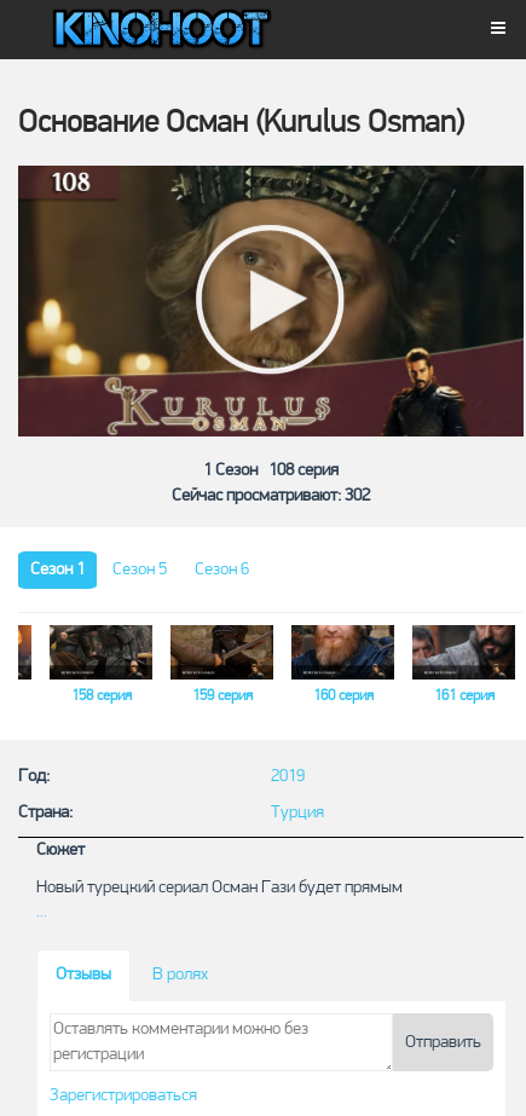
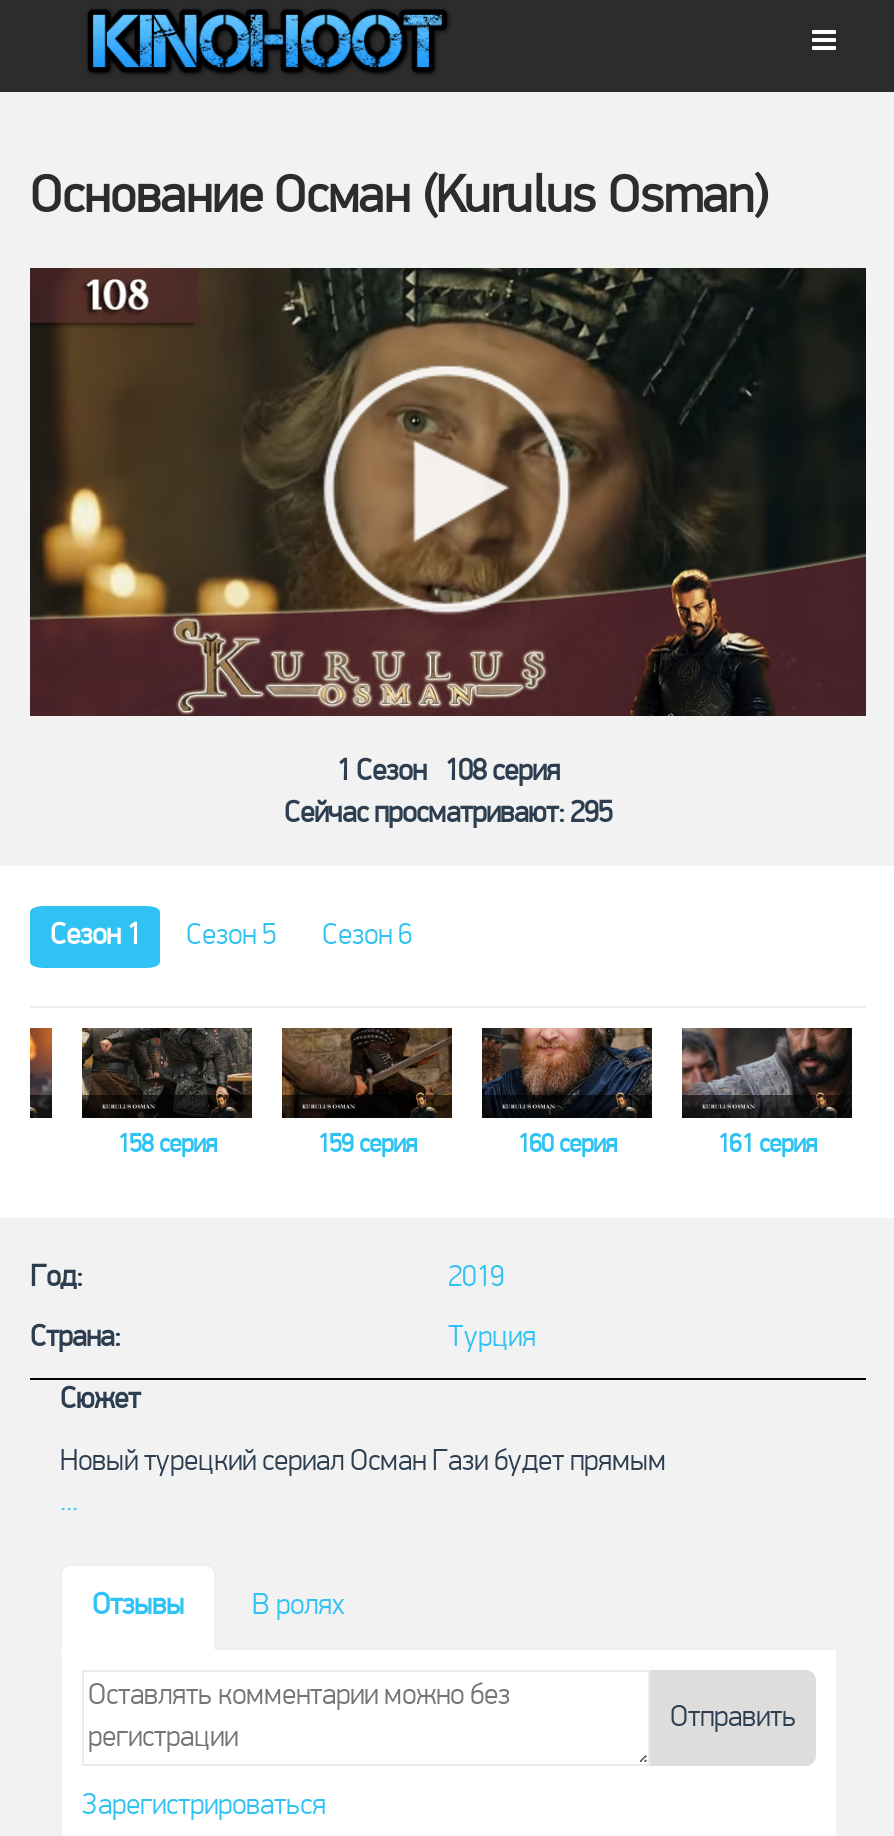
- Сейчас просматривают: 302
+ Сейчас просматривают: 295
